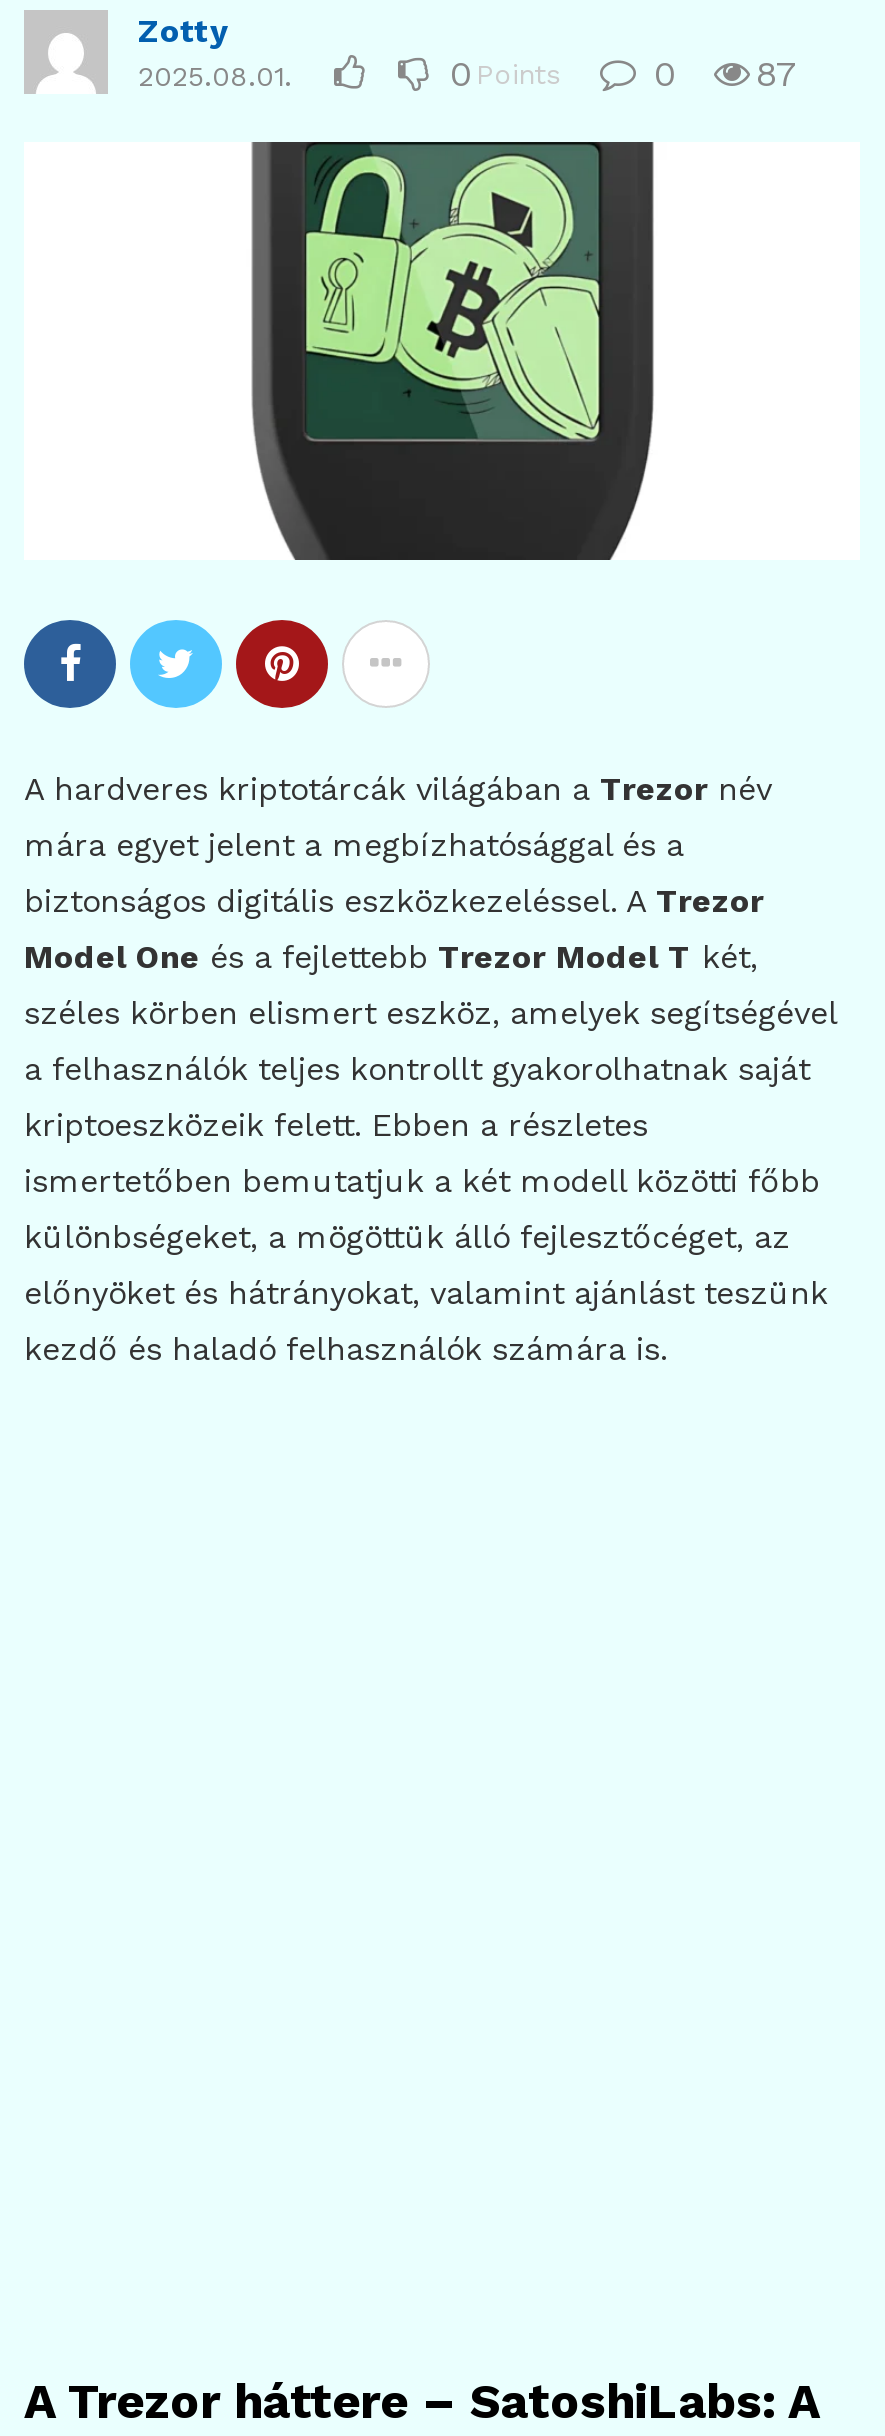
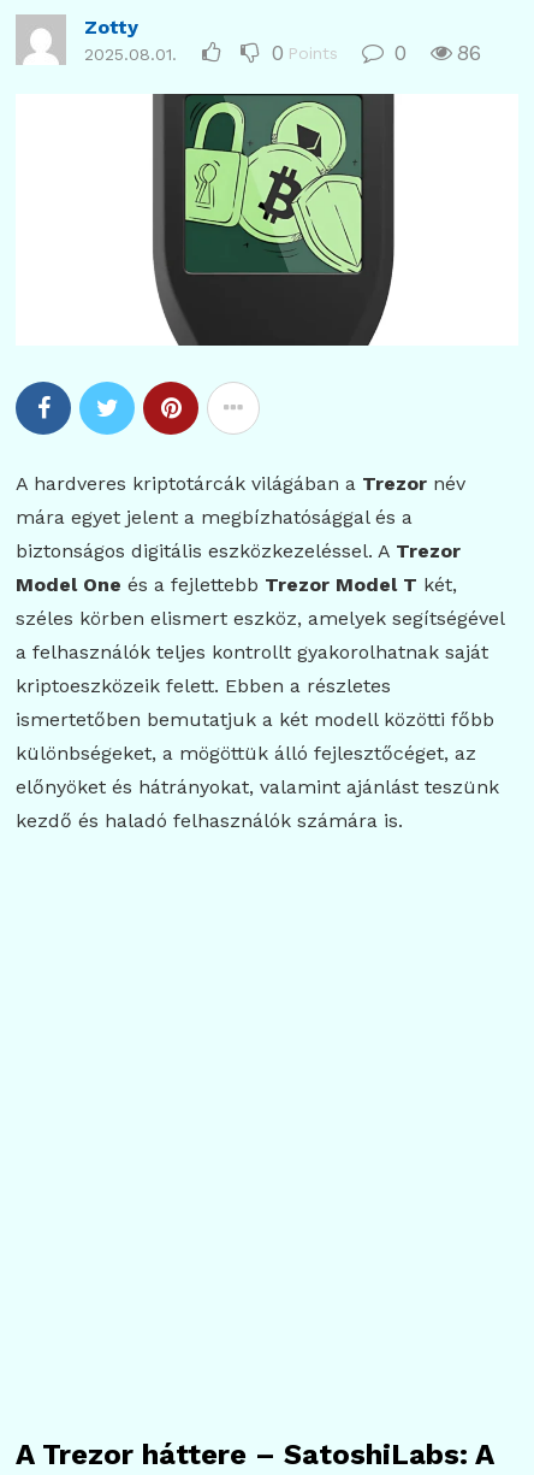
- 87
+ 86
